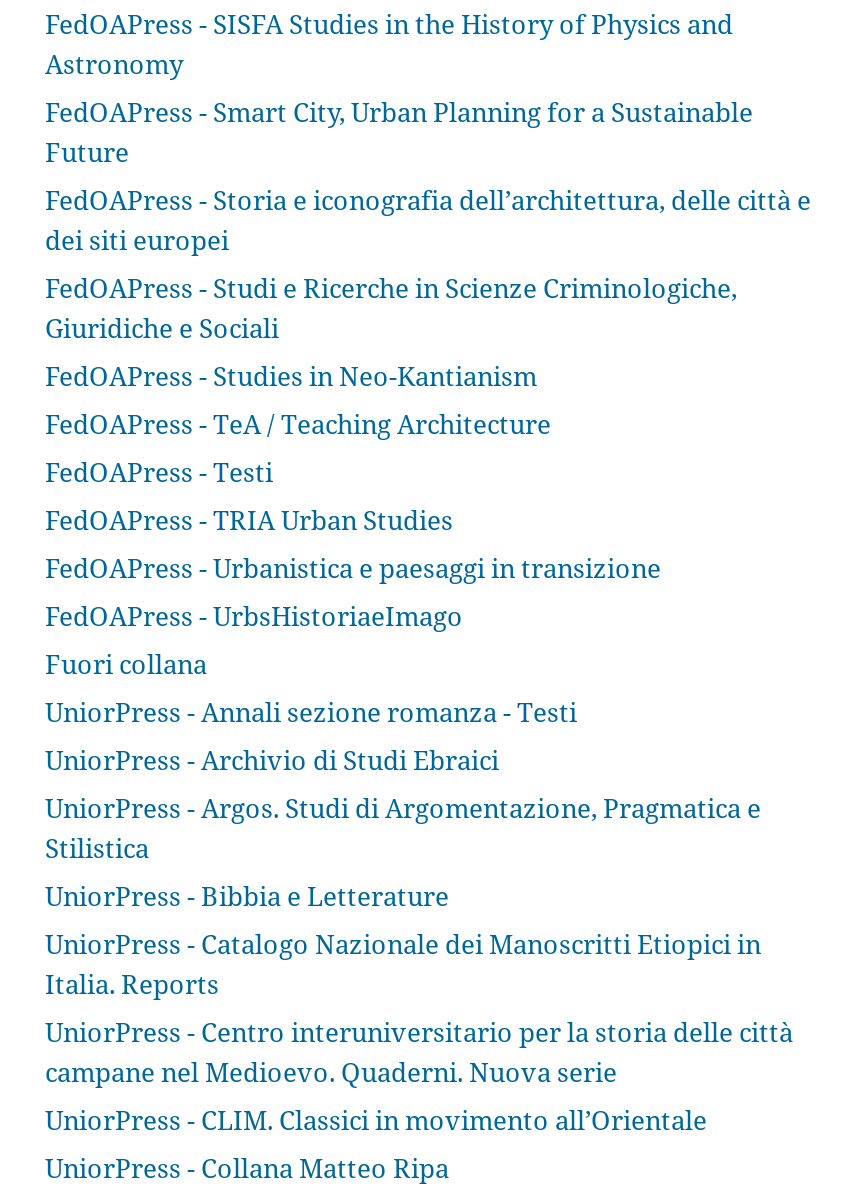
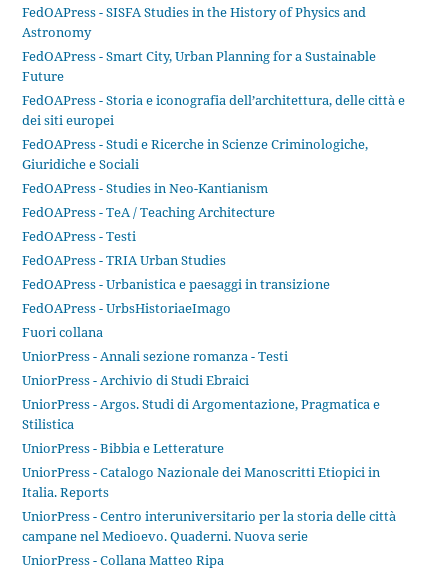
- UniorPress - CLIM. Classici in movimento all’Orientale
